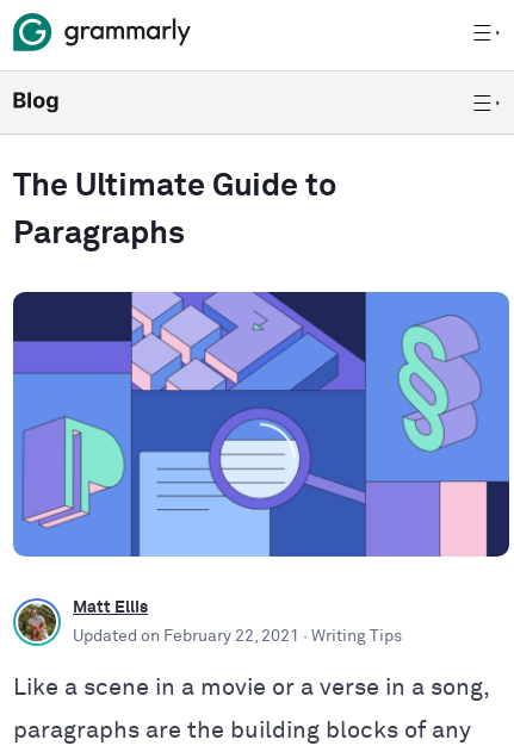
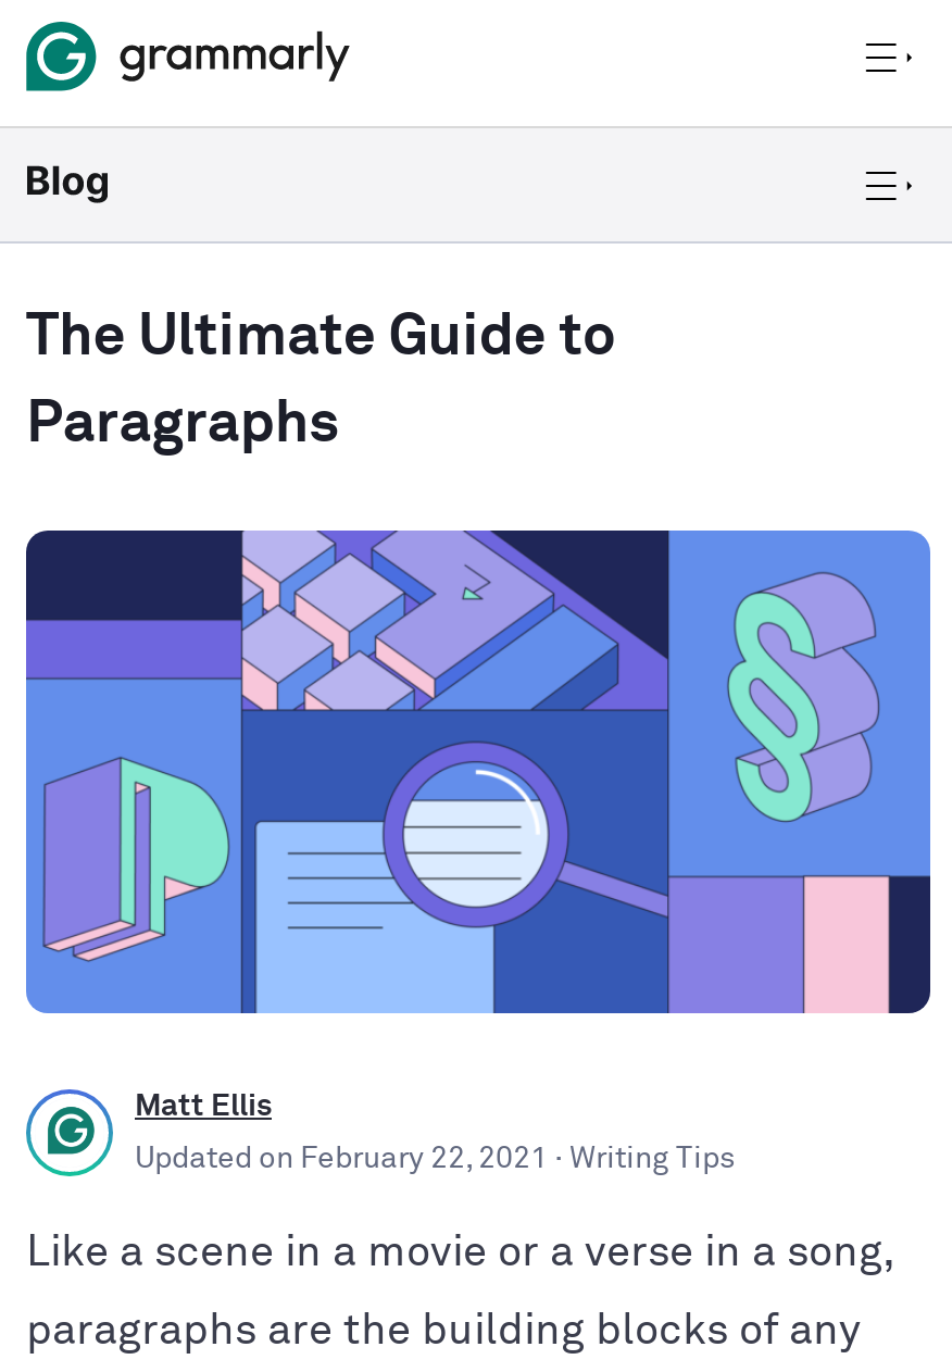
- [image]
+ [image]
